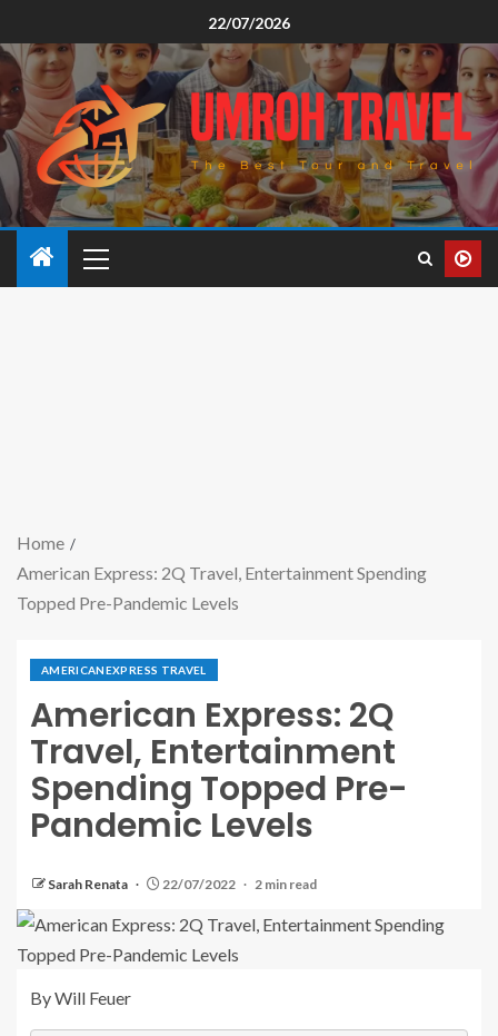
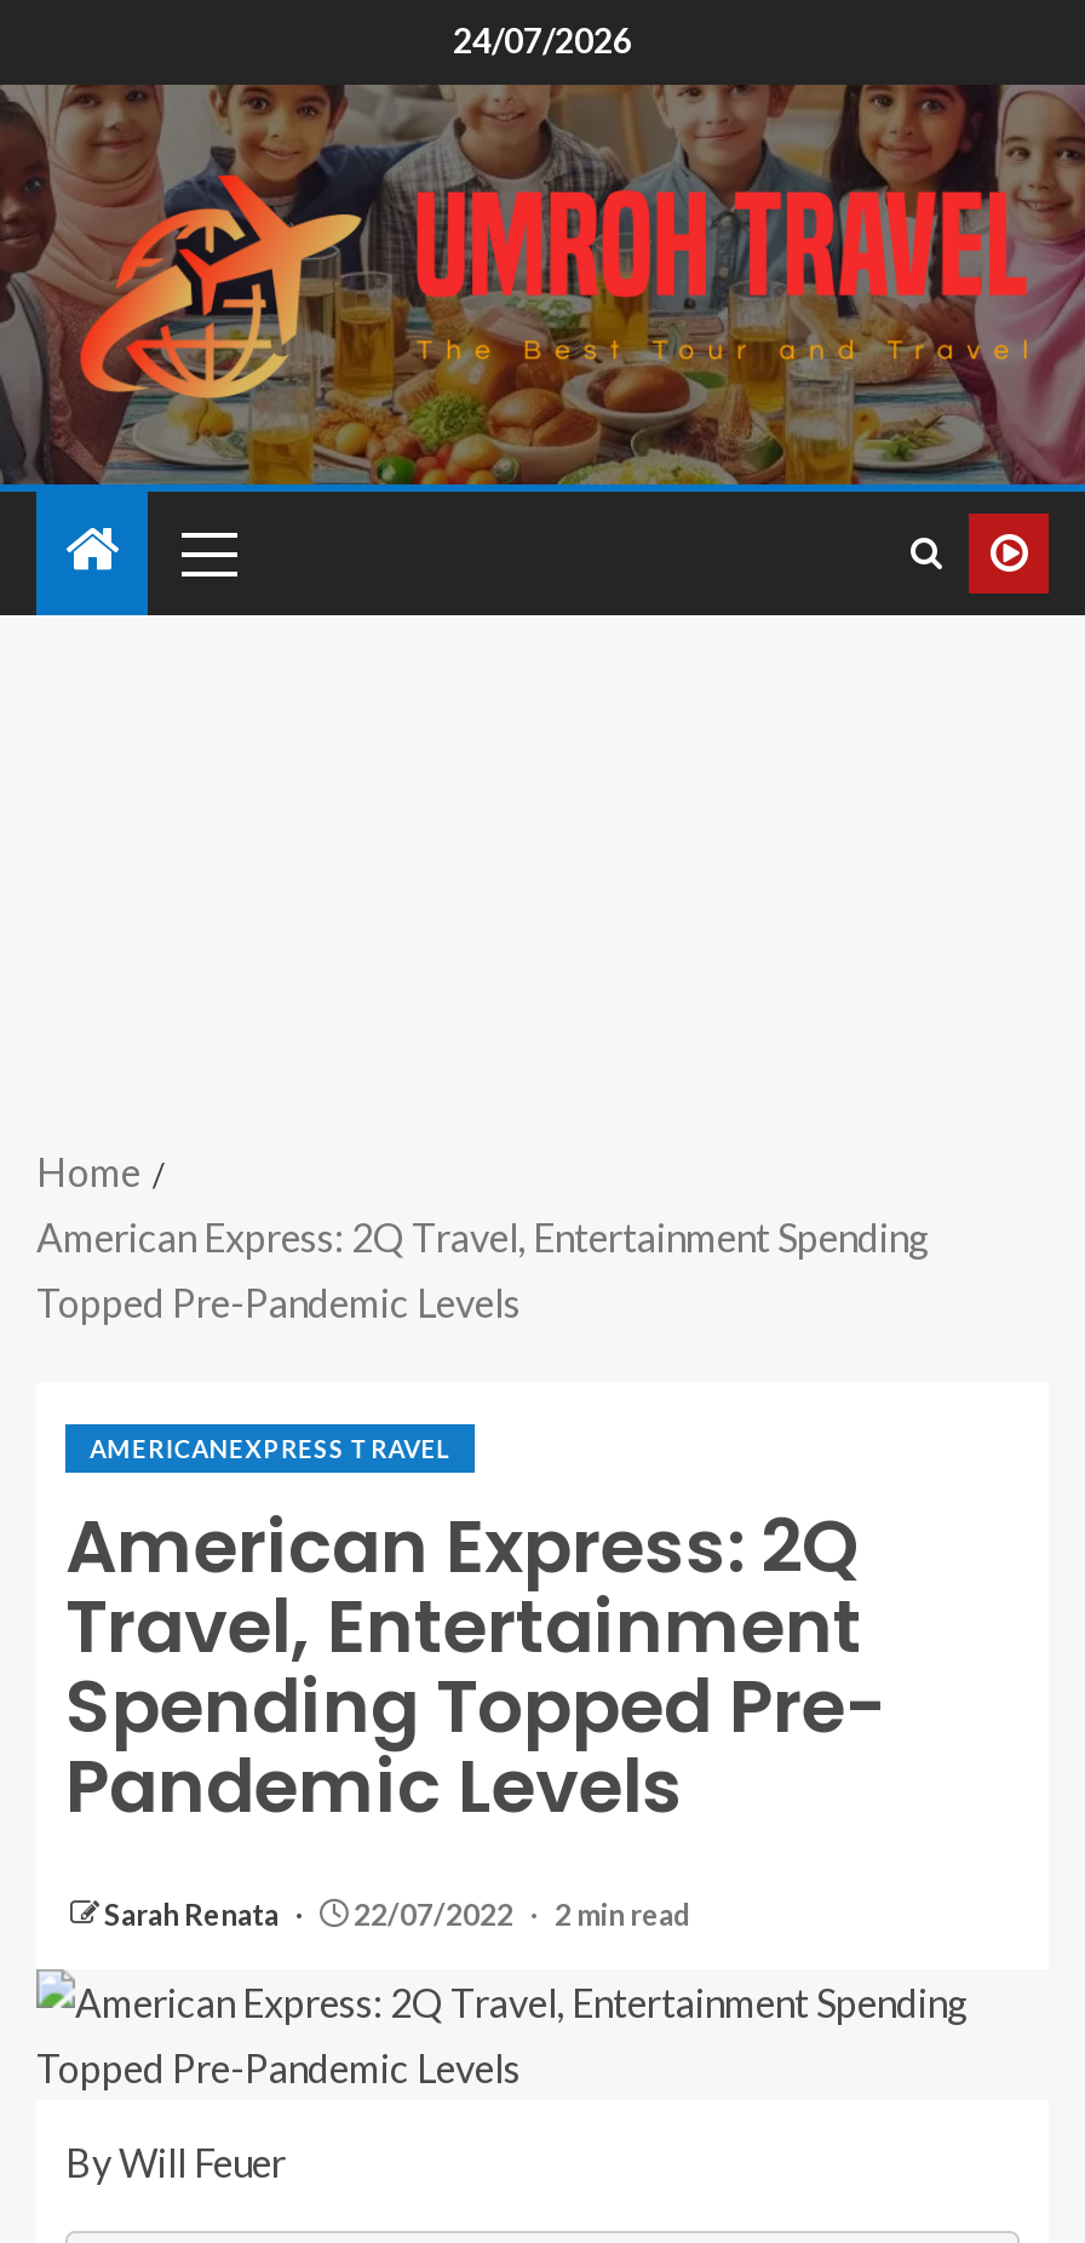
- 22/07/2026
+ 24/07/2026
